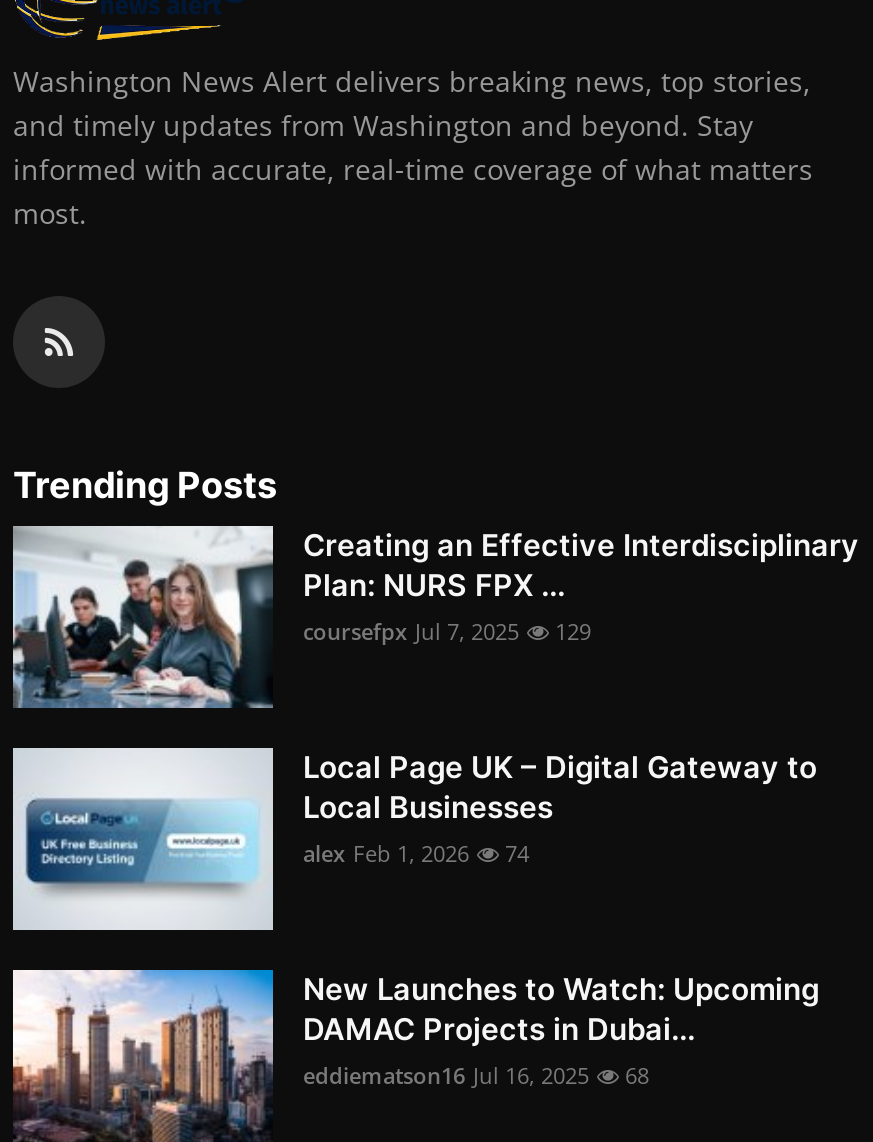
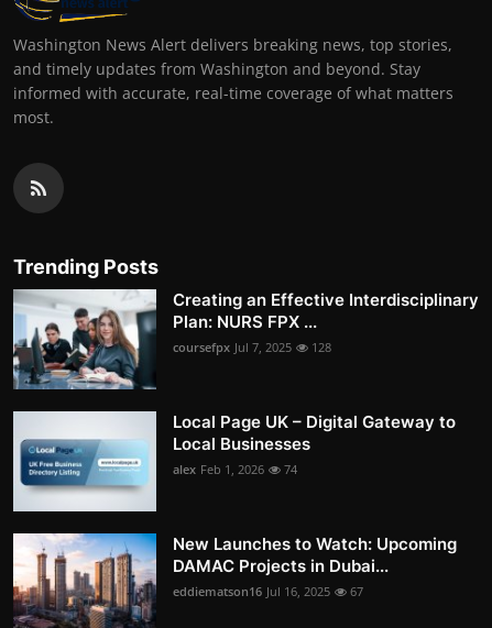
- coursefpx Jul 7, 2025 129
+ coursefpx Jul 7, 2025 128

- eddiematson16 Jul 16, 2025 68
+ eddiematson16 Jul 16, 2025 67
